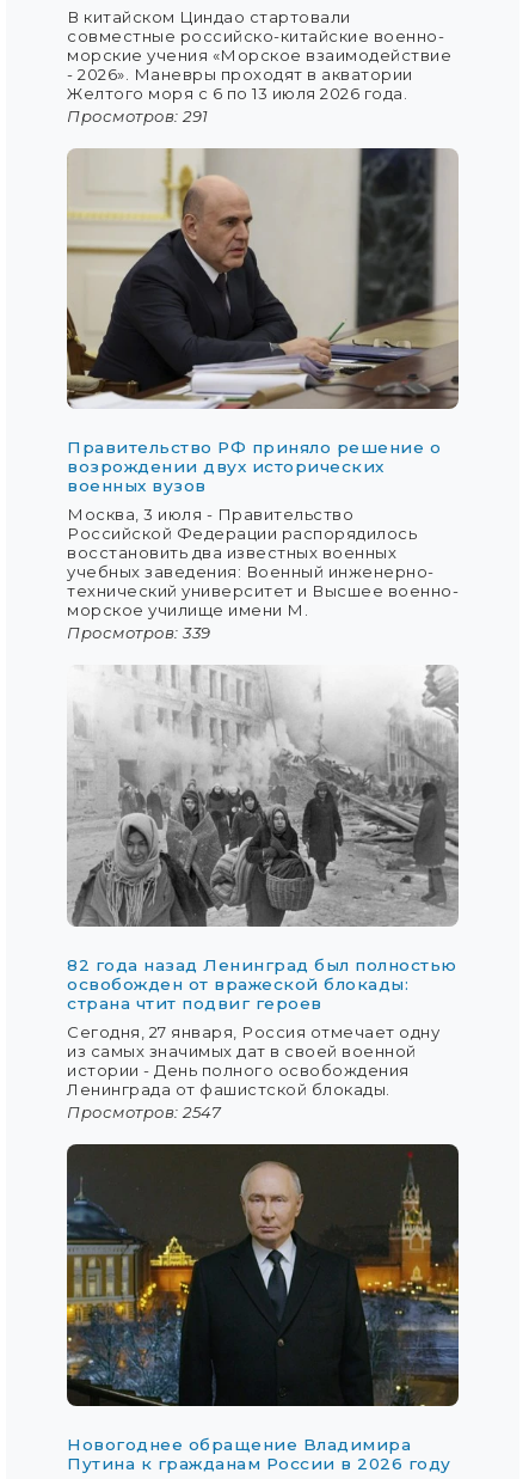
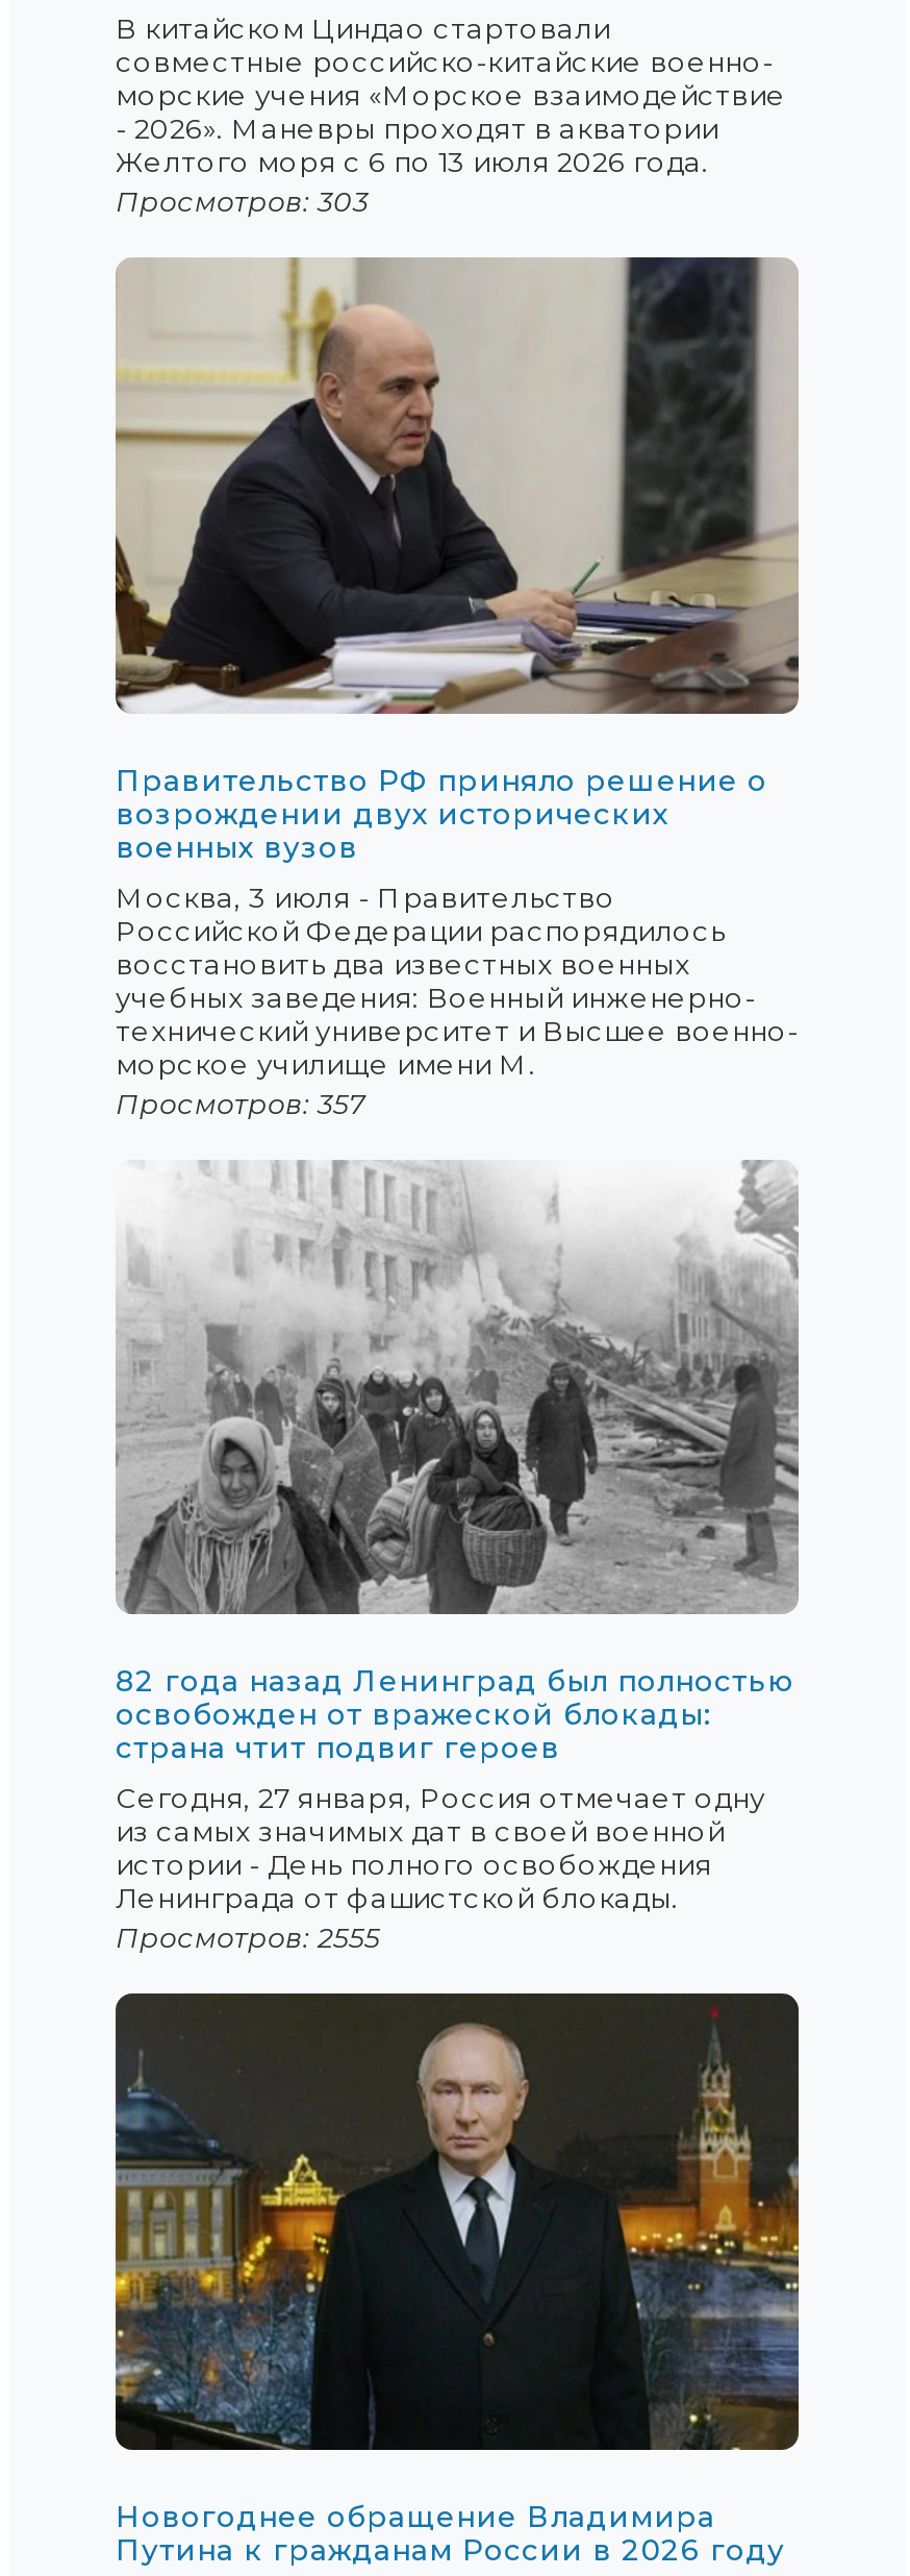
- Просмотров: 291
+ Просмотров: 303

- Просмотров: 339
+ Просмотров: 357

- Просмотров: 2547
+ Просмотров: 2555
